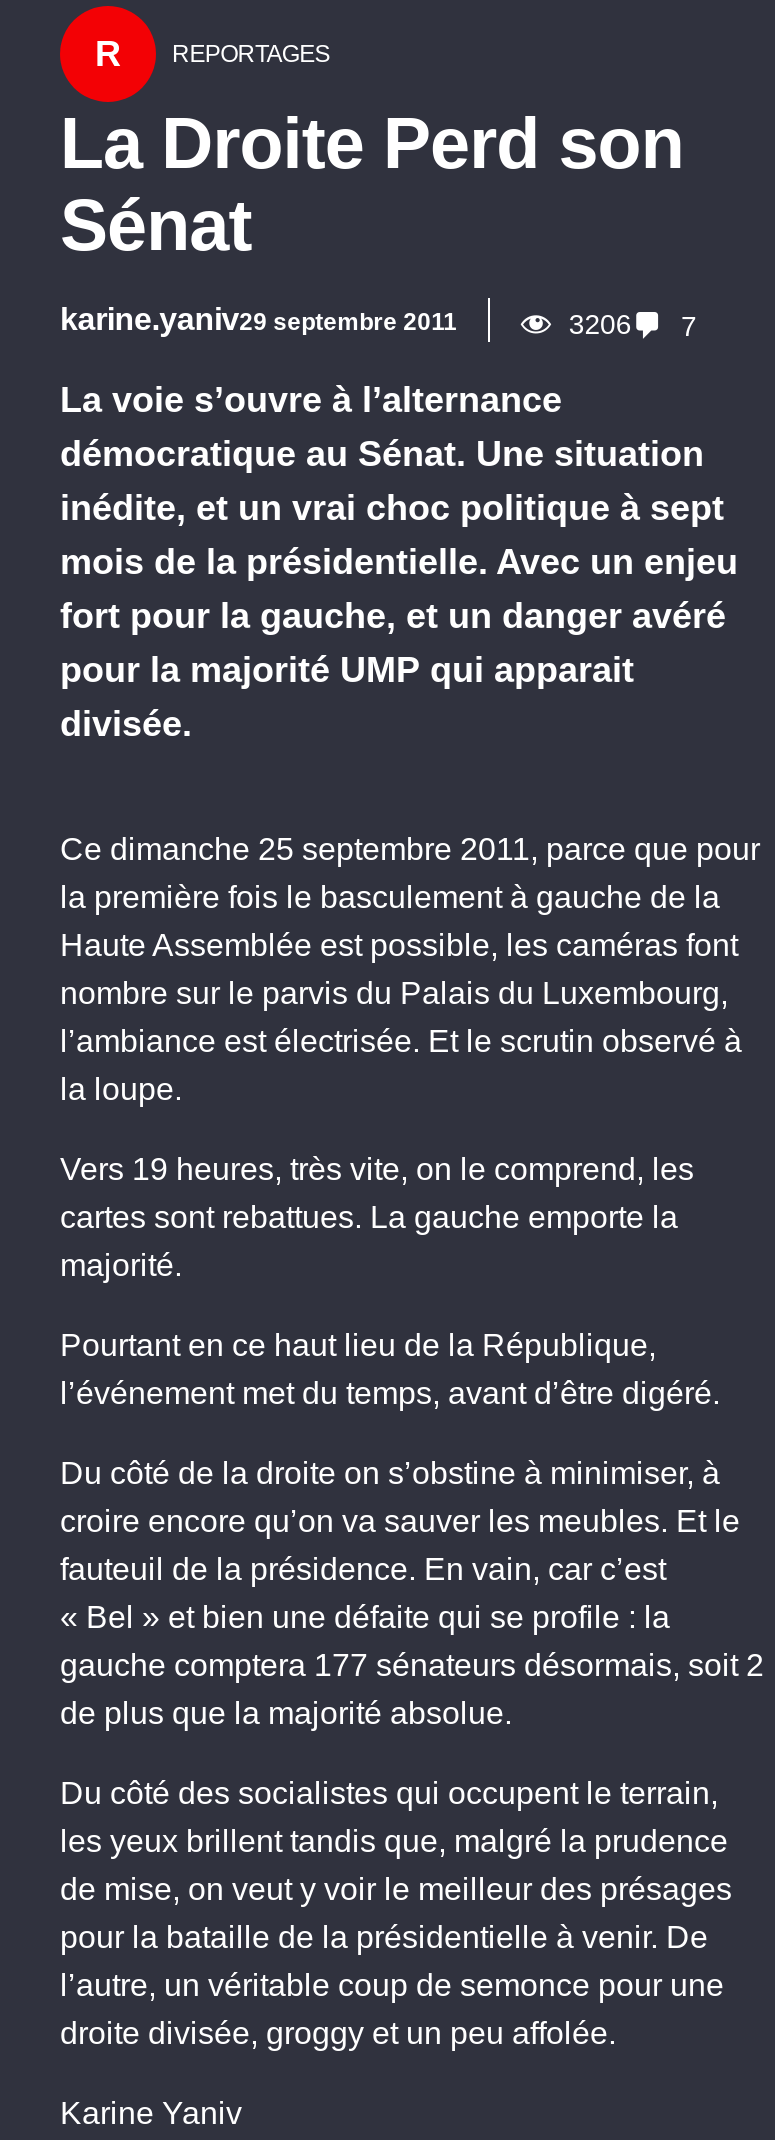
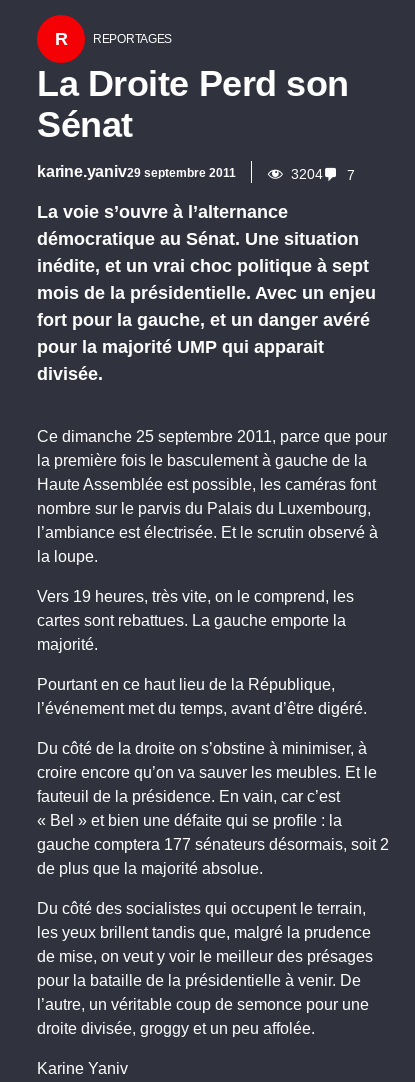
- 3206 7
+ 3204 7
